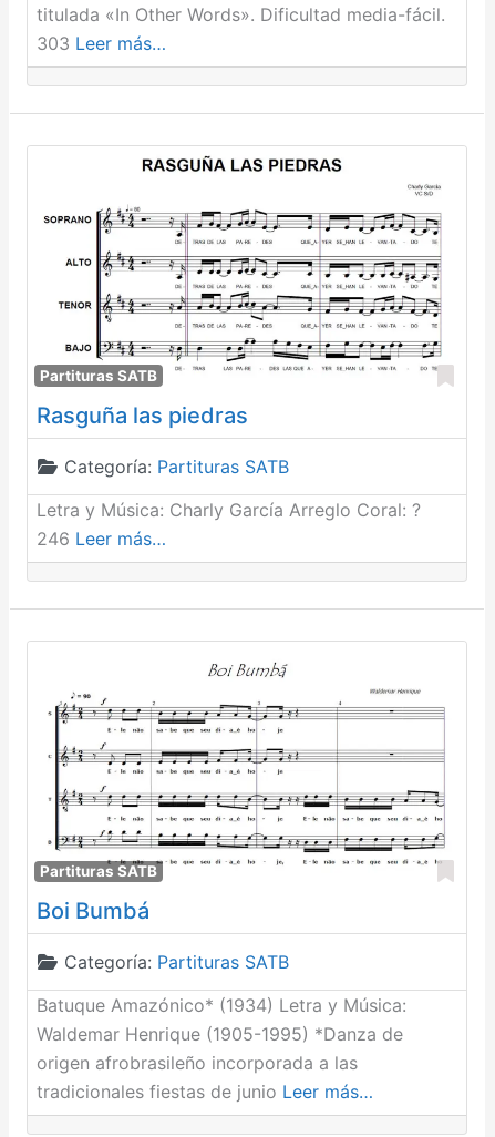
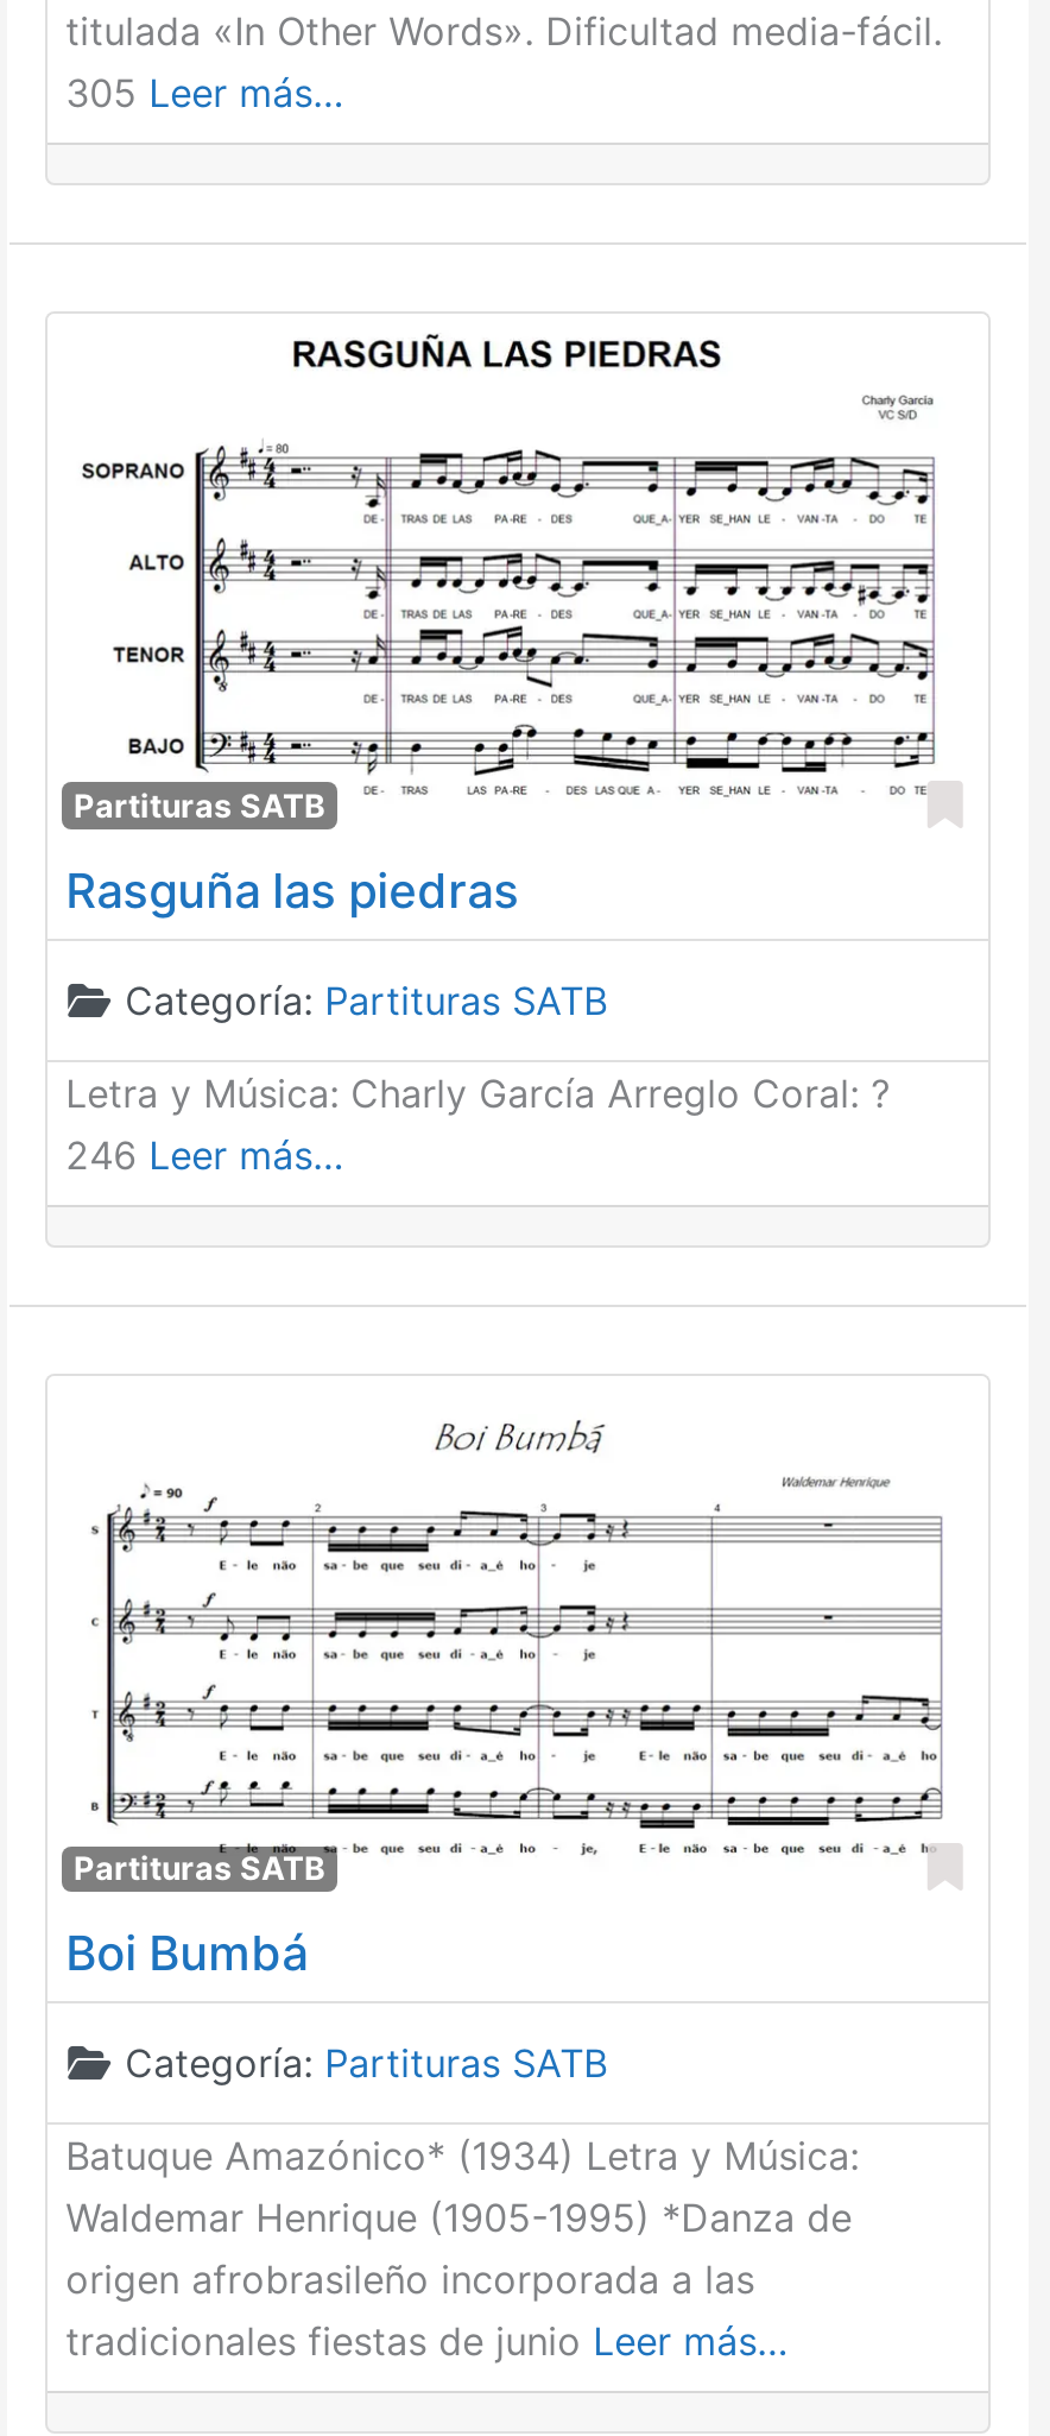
- 303 Leer más…
+ 305 Leer más…
